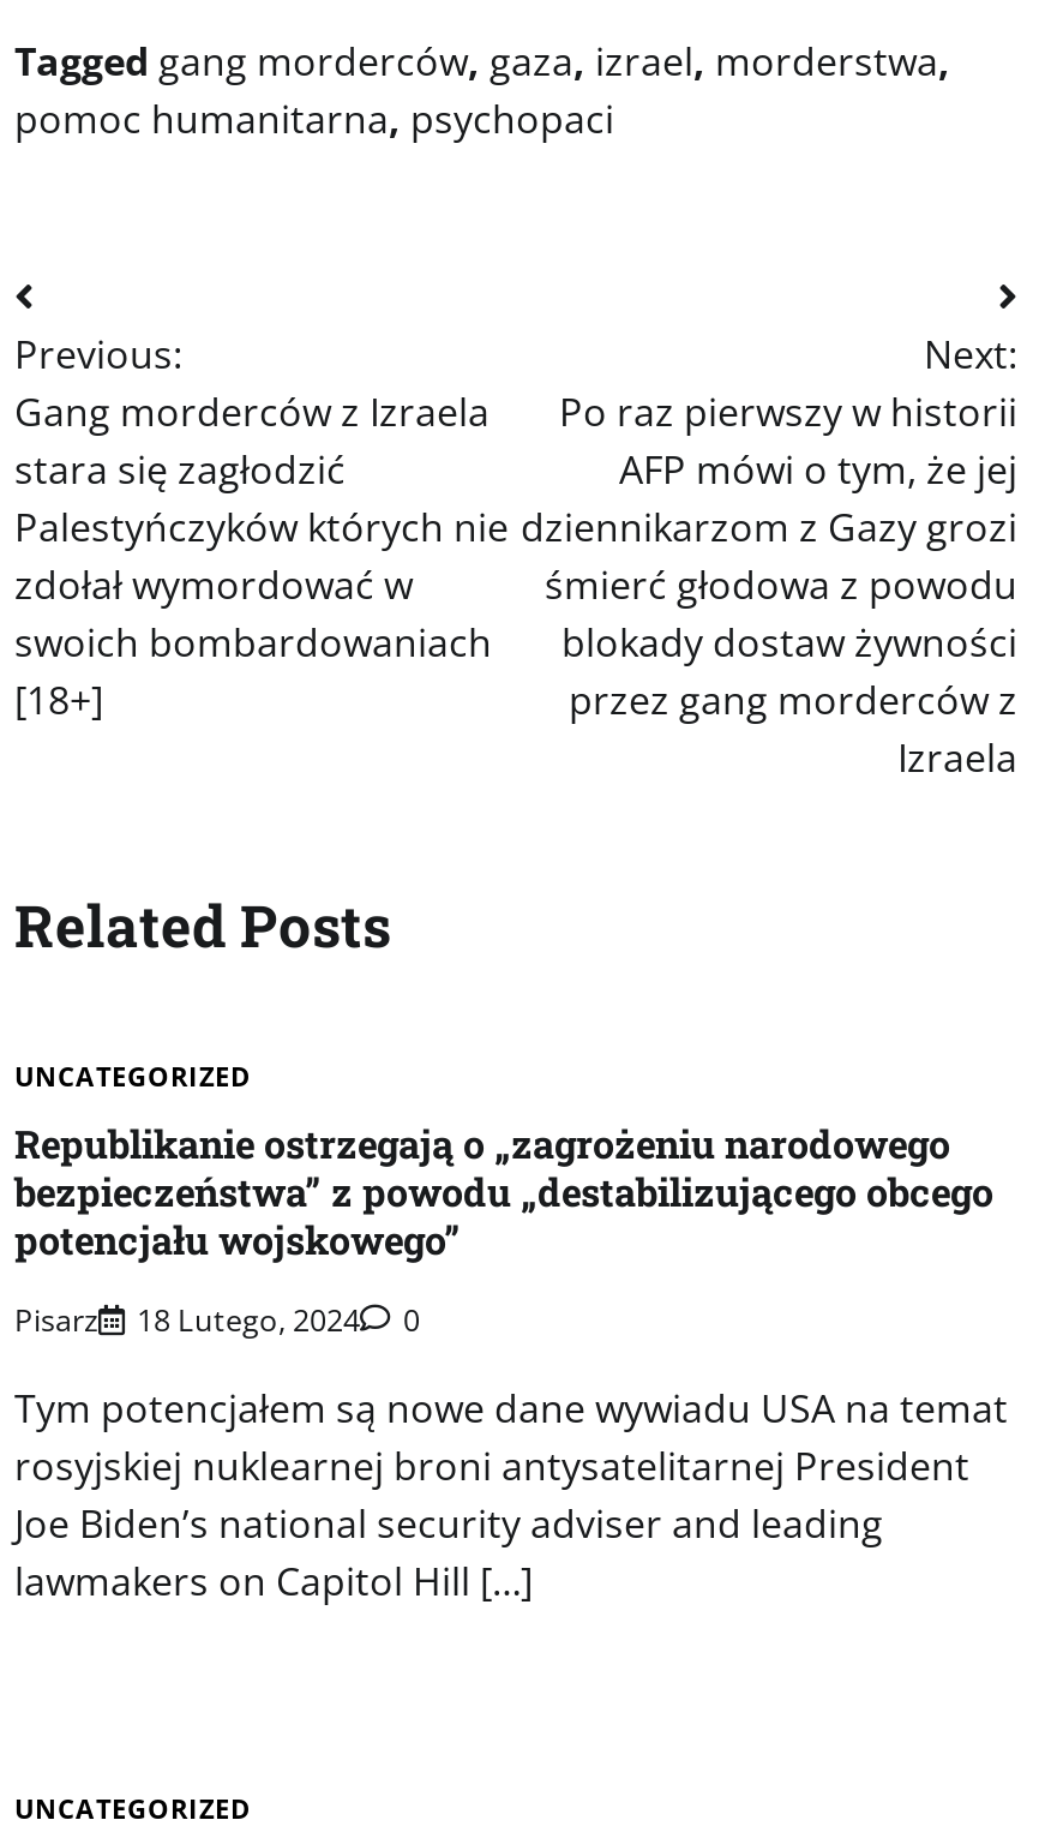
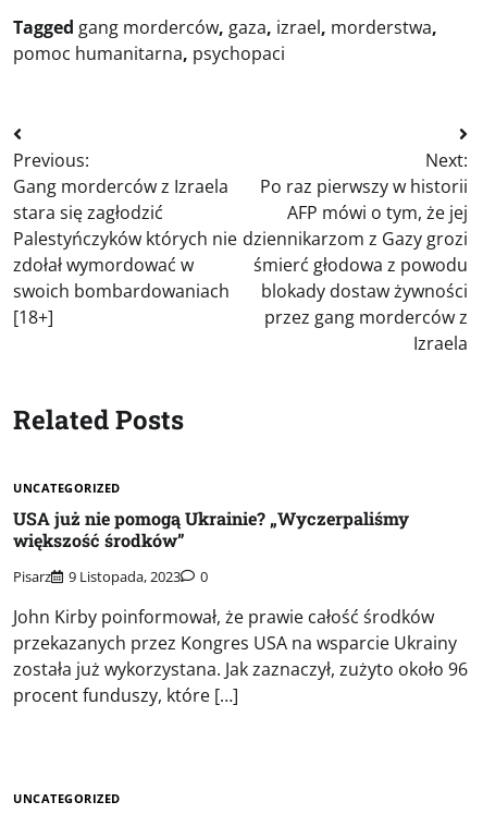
- Republikanie ostrzegają o „zagrożeniu narodowego
- bezpieczeństwa” z powodu „destabilizującego obcego
- potencjału wojskowego”
+ USA już nie pomogą Ukrainie? „Wyczerpaliśmy
+ większość środków”

- Pisarz 18 Lutego, 2024 0
+ Pisarz 9 Listopada, 2023 0

- Tym potencjałem są nowe dane wywiadu USA na temat
- rosyjskiej nuklearnej broni antysatelitarnej President
- Joe Biden’s national security adviser and leading
- lawmakers on Capitol Hill […]
+ John Kirby poinformował, że prawie całość środków
+ przekazanych przez Kongres USA na wsparcie Ukrainy
+ została już wykorzystana. Jak zaznaczył, zużyto około 96
+ procent funduszy, które […]
